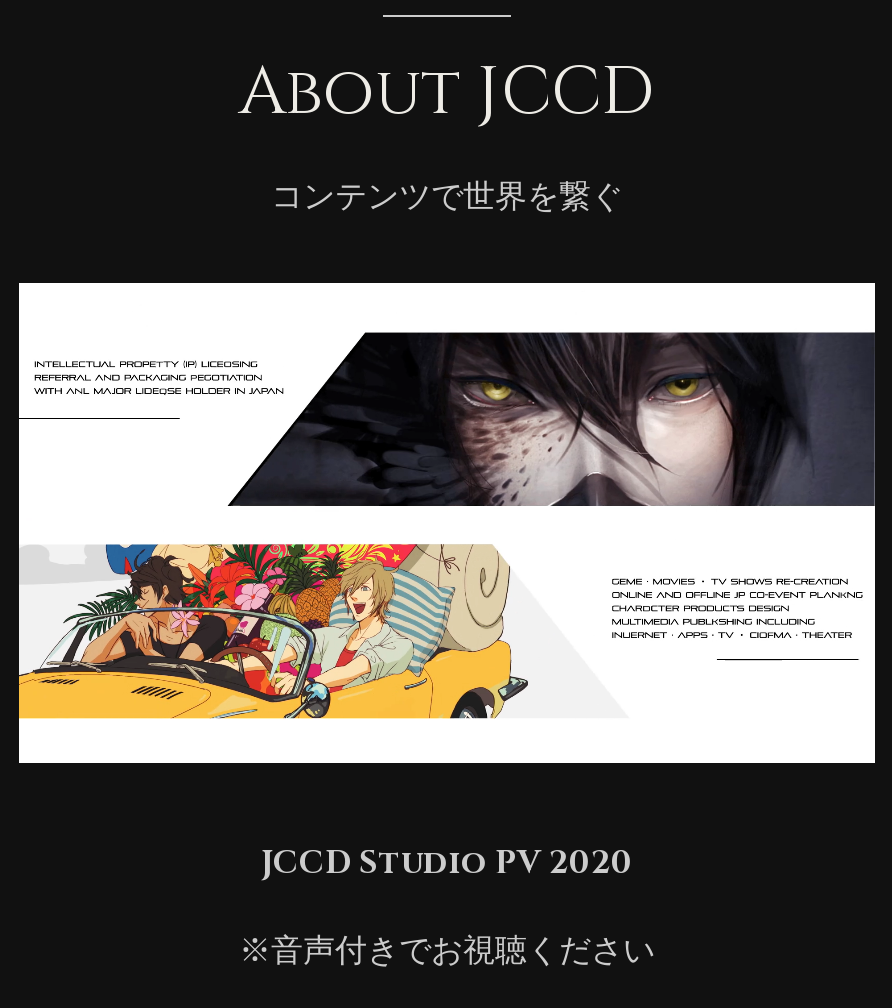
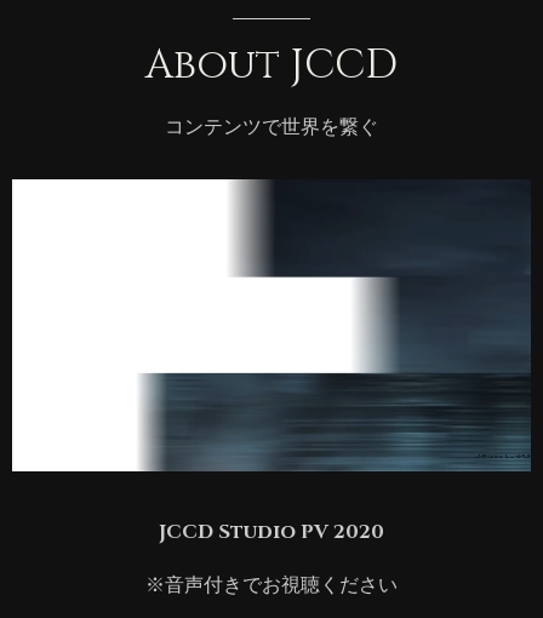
- [image]
+ [image]
